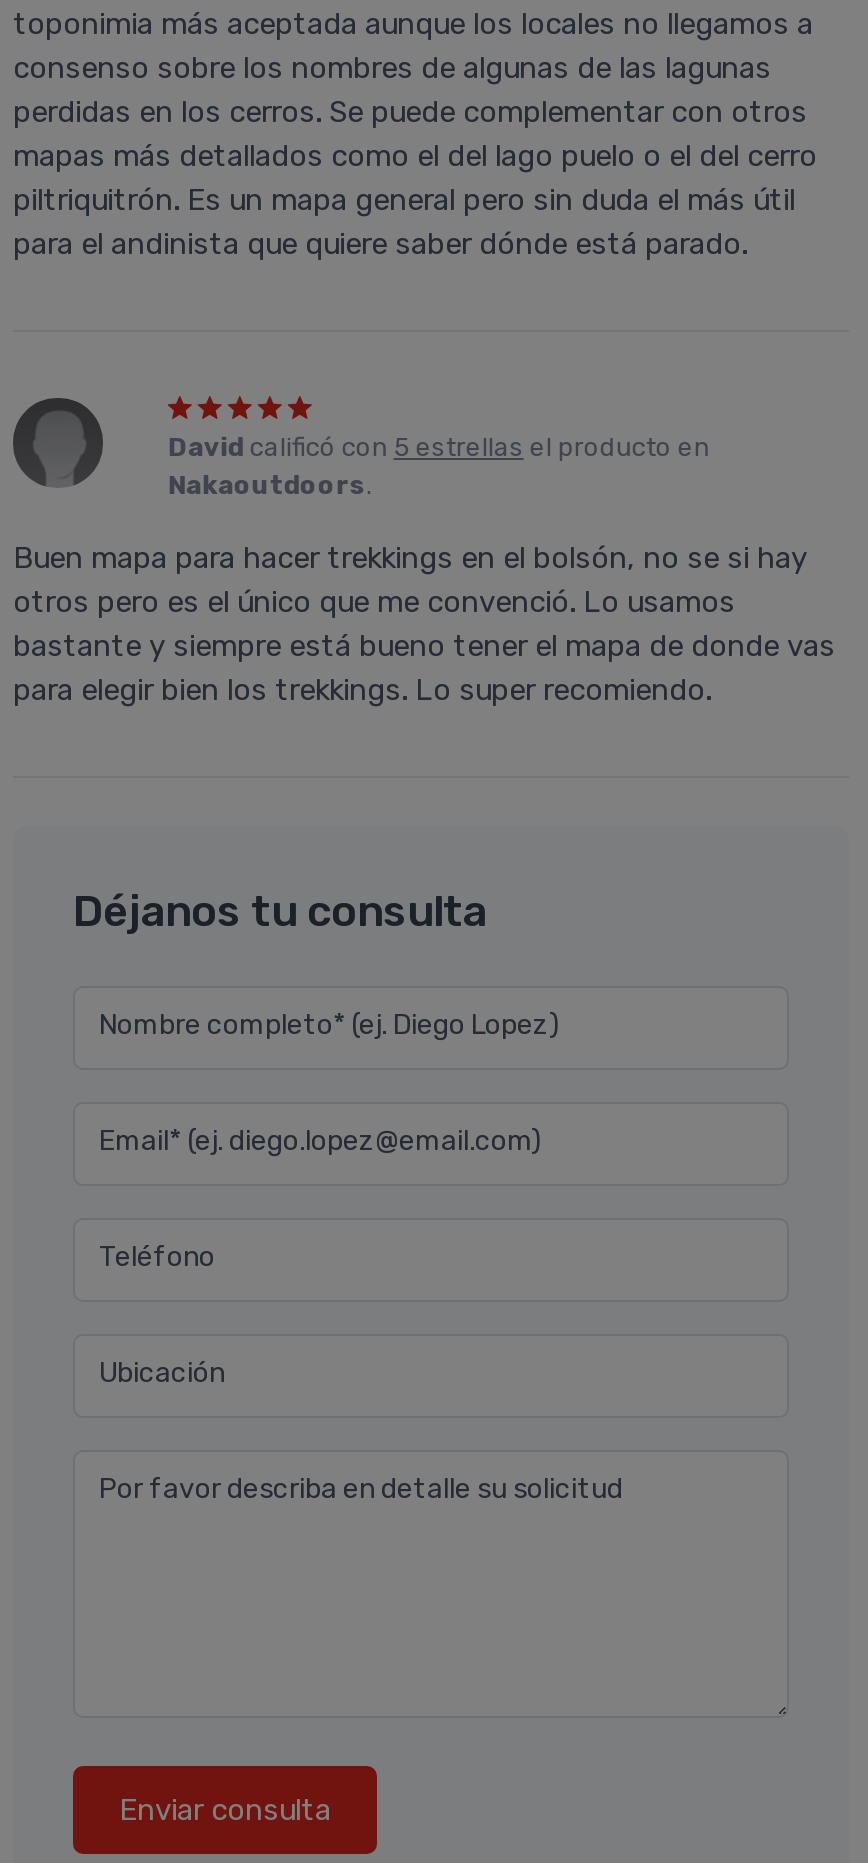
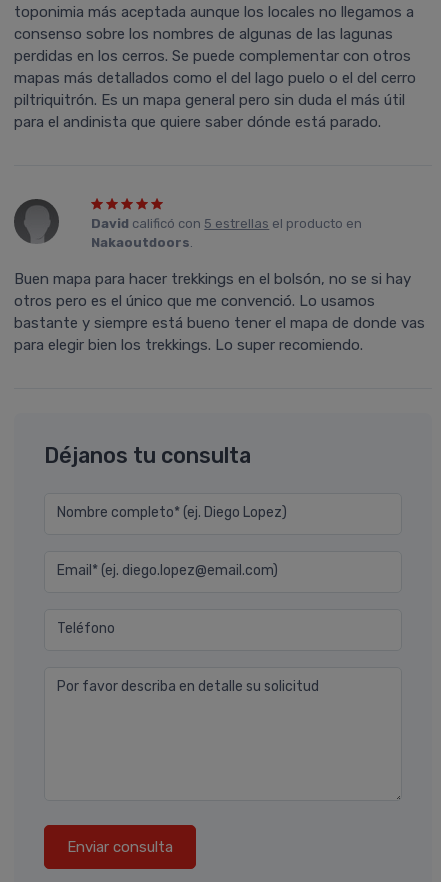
- Ubicación
